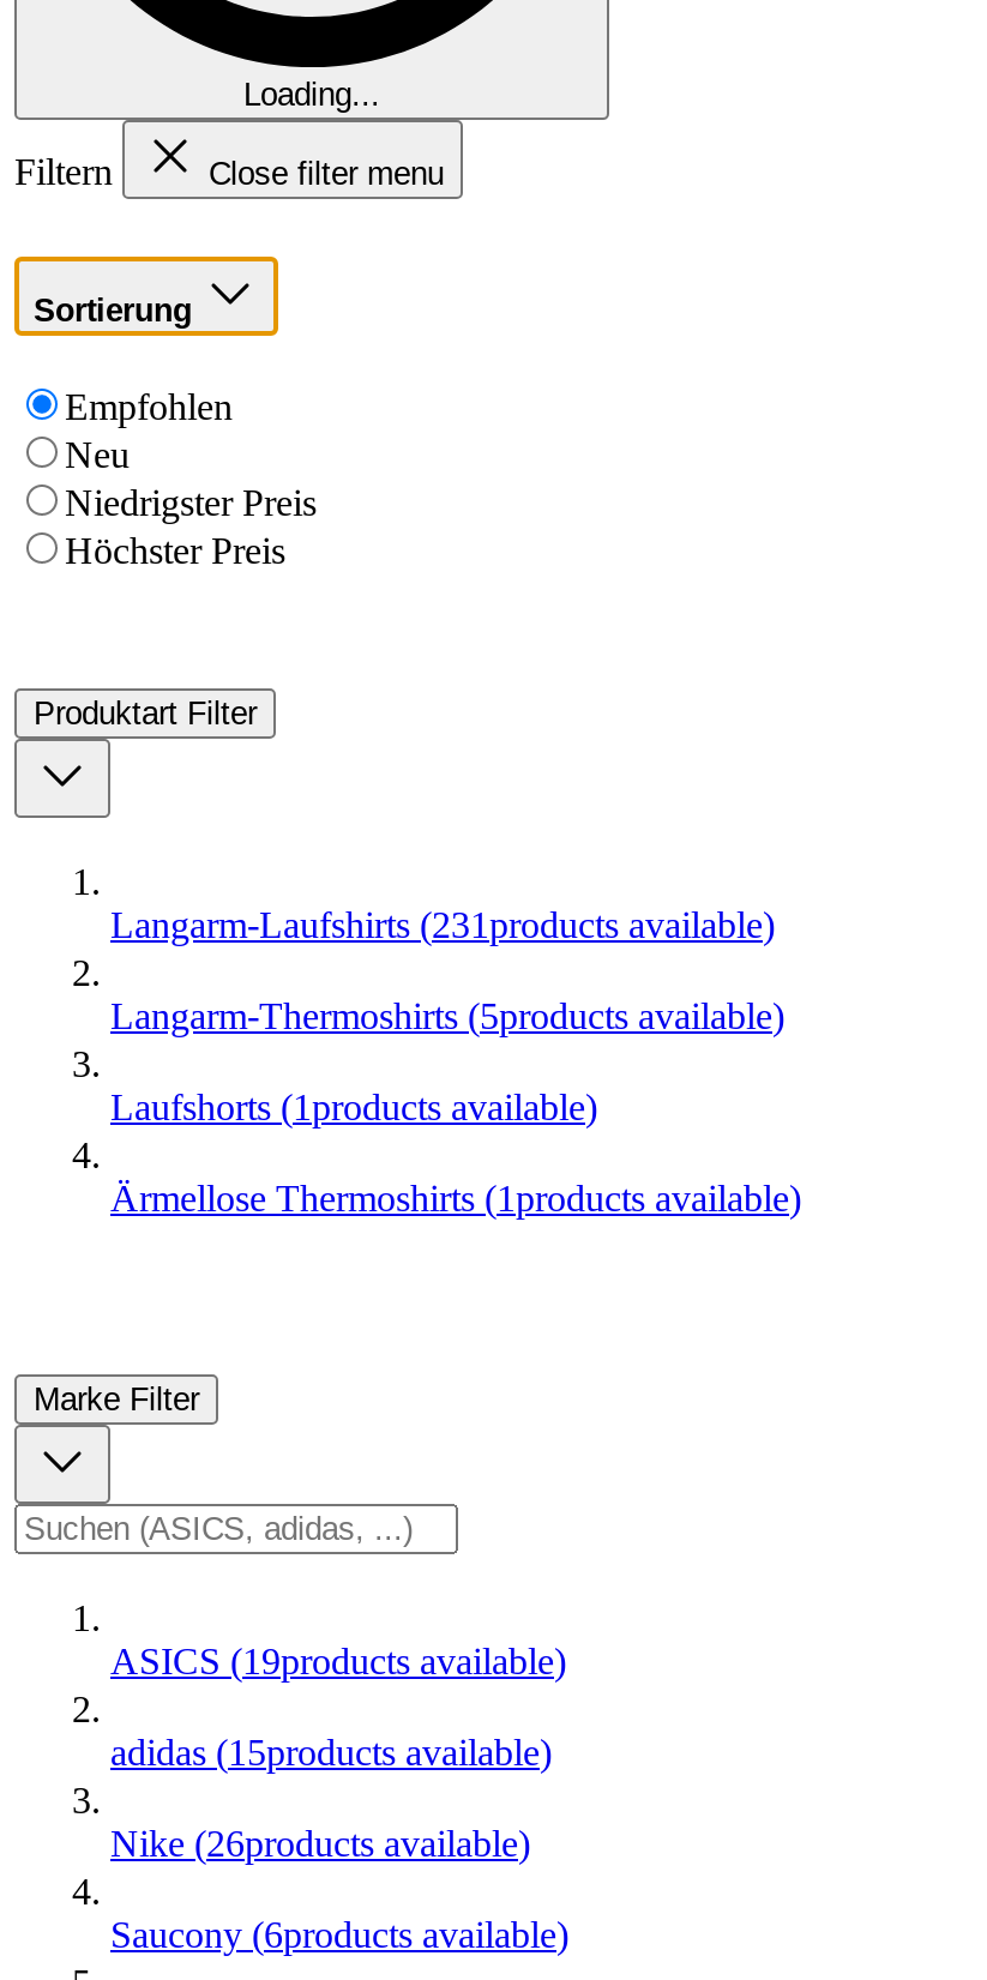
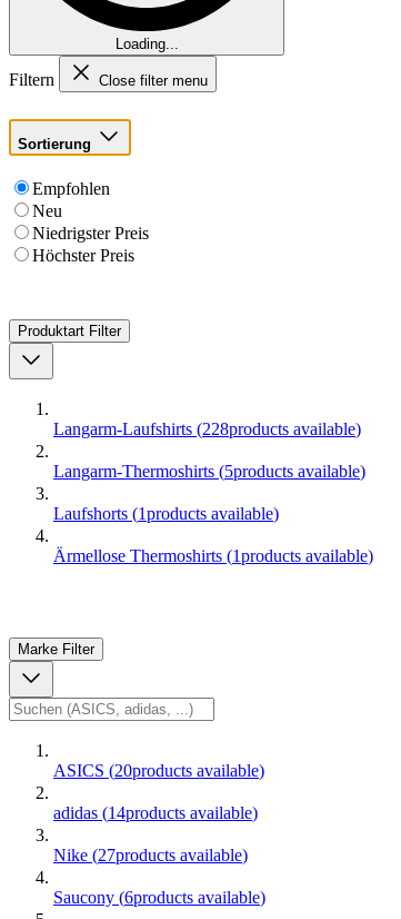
- Langarm-Laufshirts (231 products available)
+ Langarm-Laufshirts (228 products available)

- ASICS (19products available)
+ ASICS (20products available)

- adidas (15products available)
+ adidas (14products available)

- Nike (26products available)
+ Nike (27products available)
